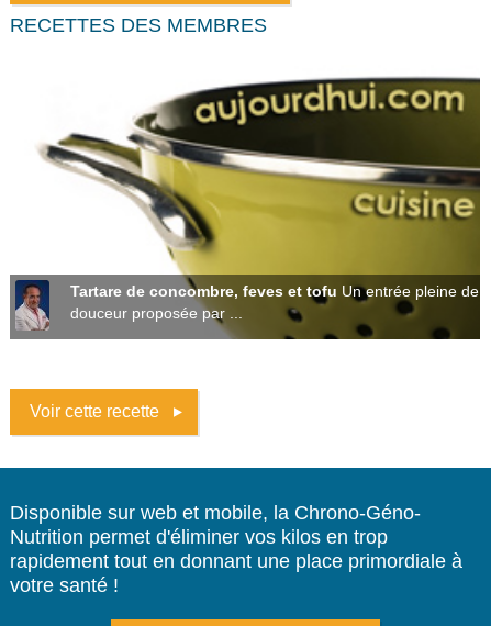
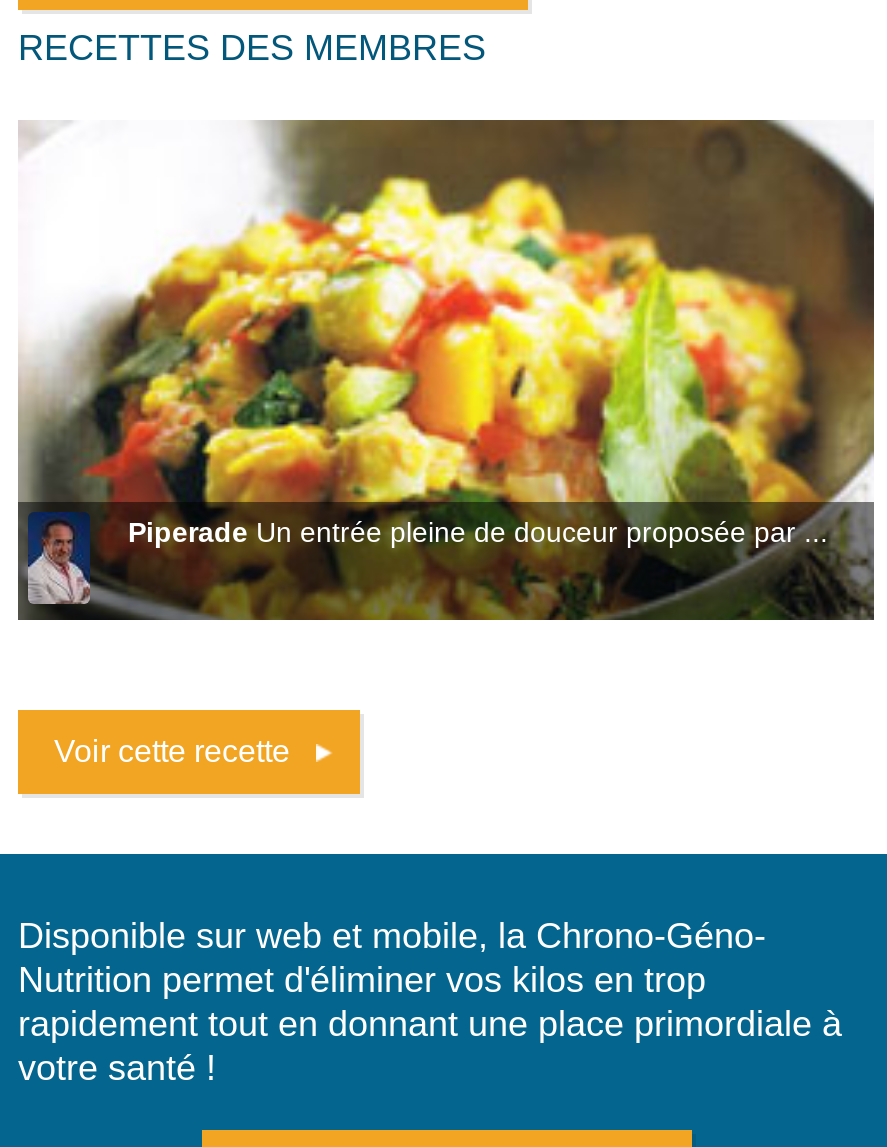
- [image]
- Tartare de concombre, feves et tofu Un entrée pleine de
- douceur proposée par ...
+ [image]
+ Piperade Un entrée pleine de douceur proposée par ...
